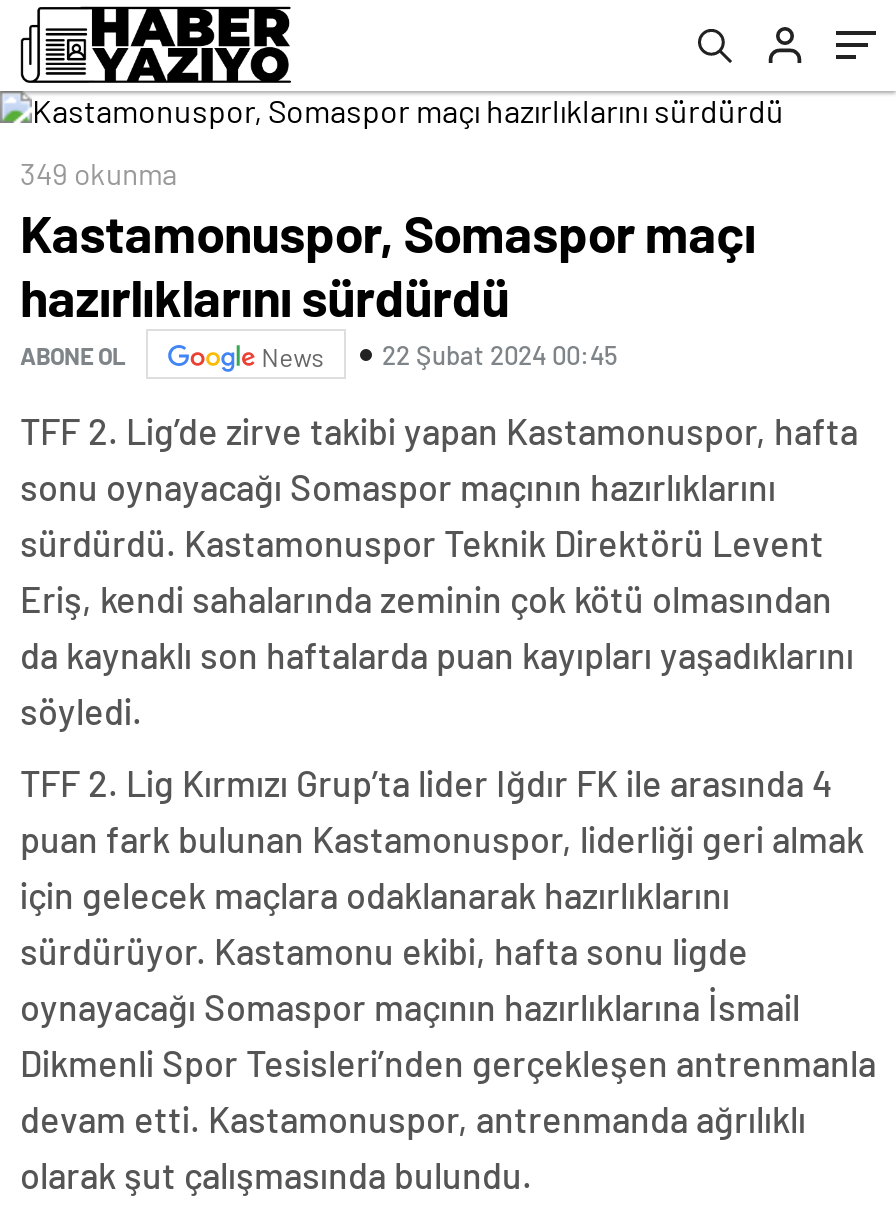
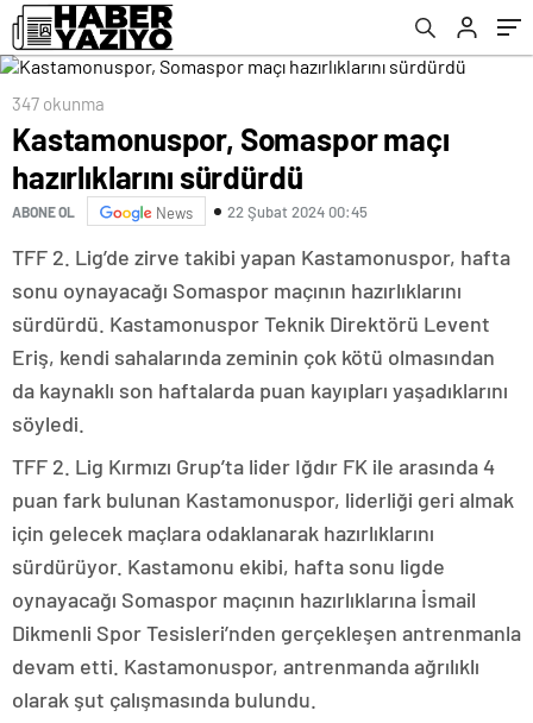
- 349 okunma
+ 347 okunma
